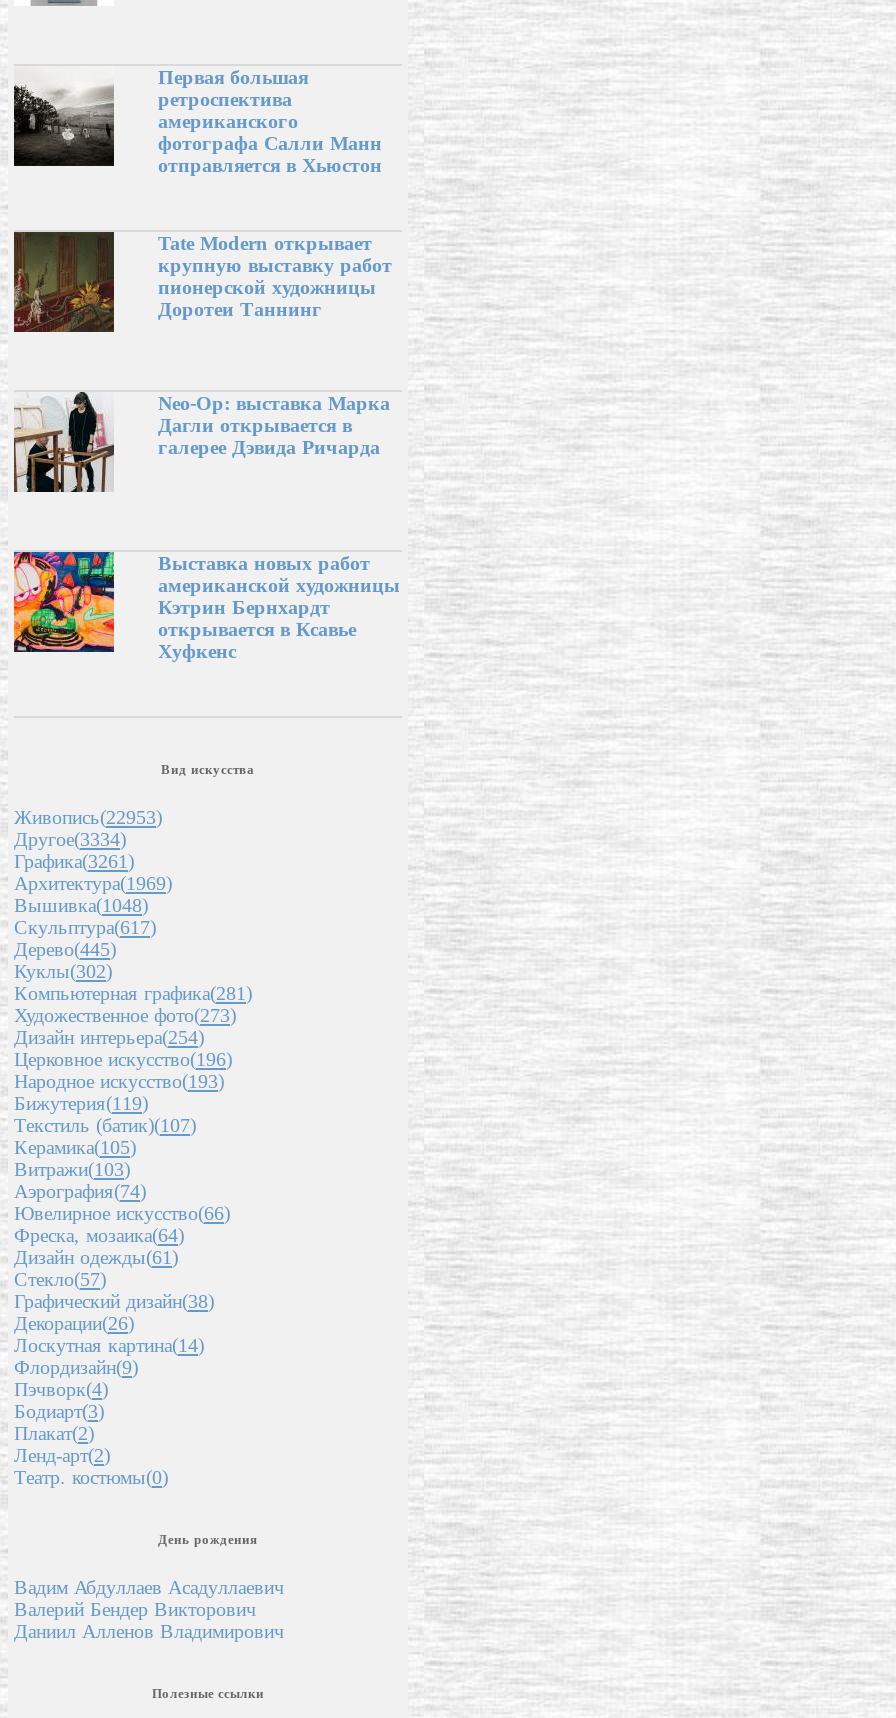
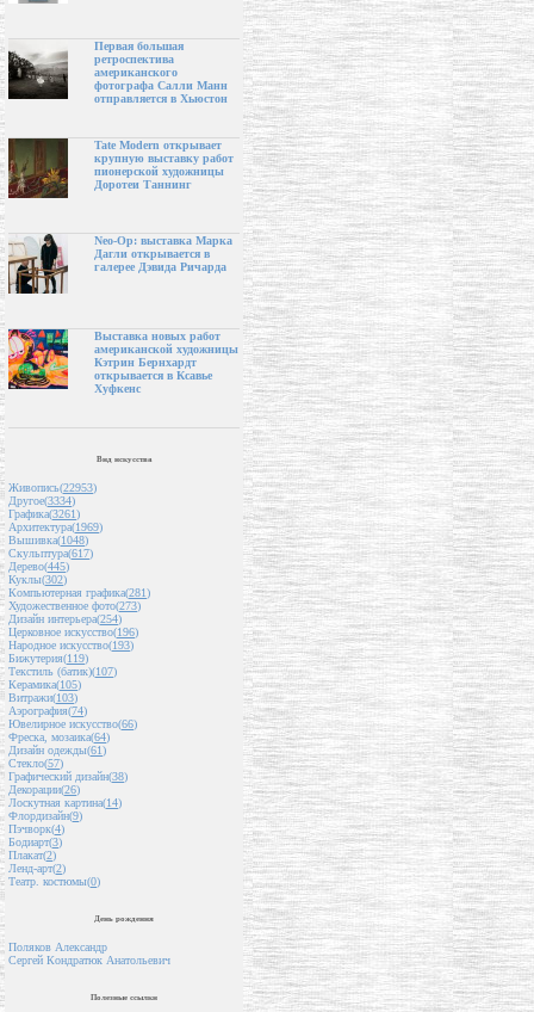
- Вадим Абдуллаев Асадуллаевич
- Валерий Бендер Викторович
- Даниил Алленов Владимирович
+ Поляков Александр
+ Сергей Кондратюк Анатольевич
